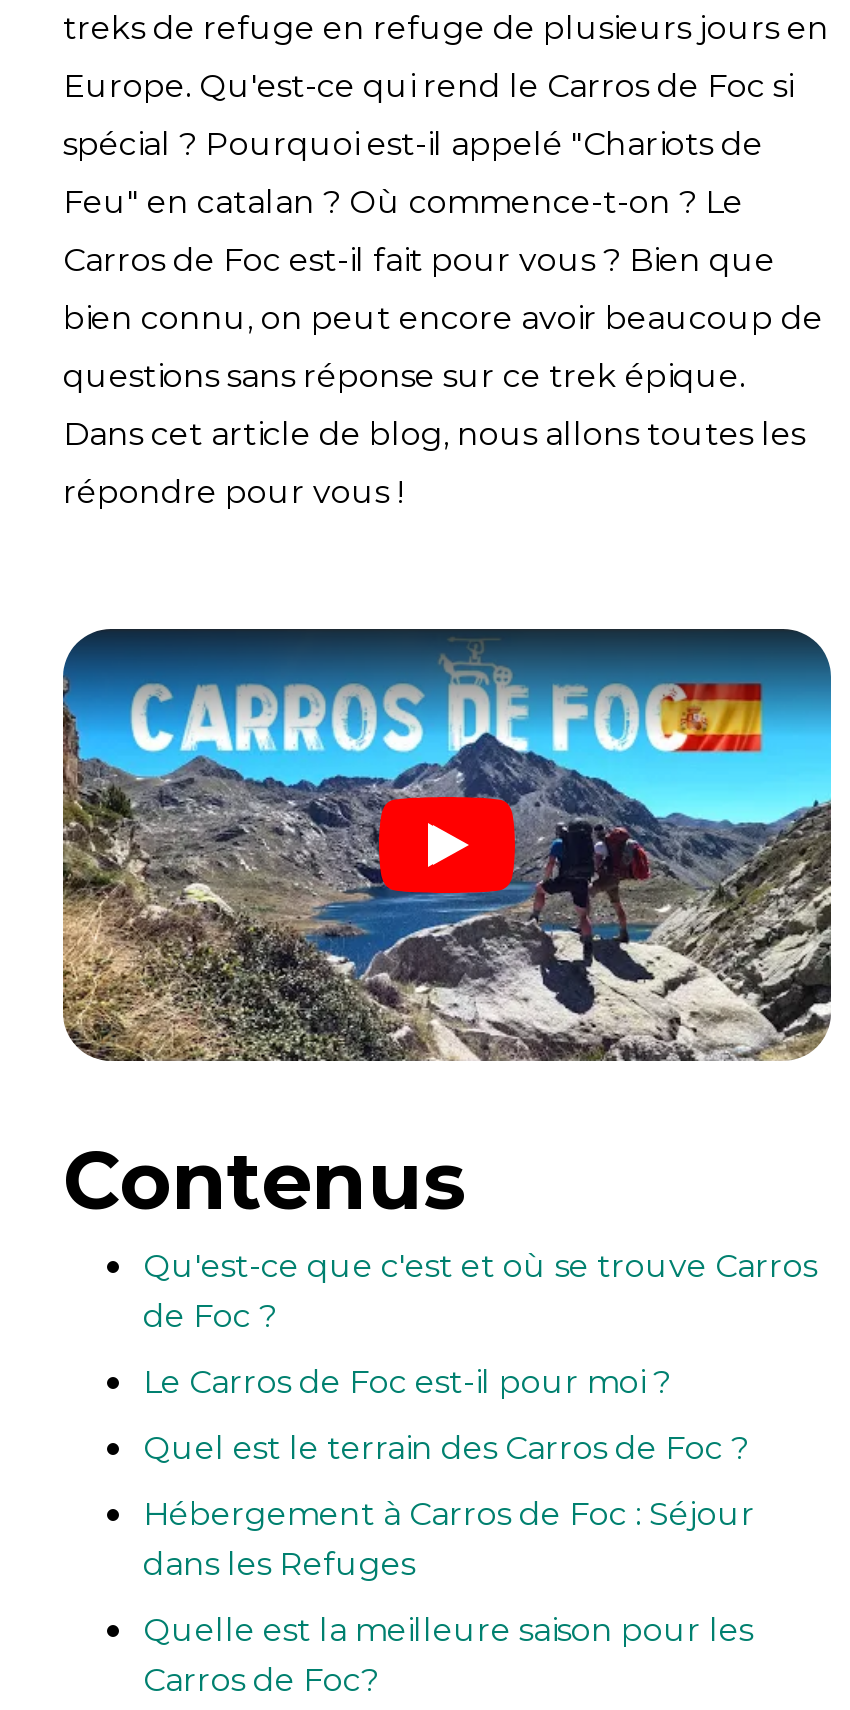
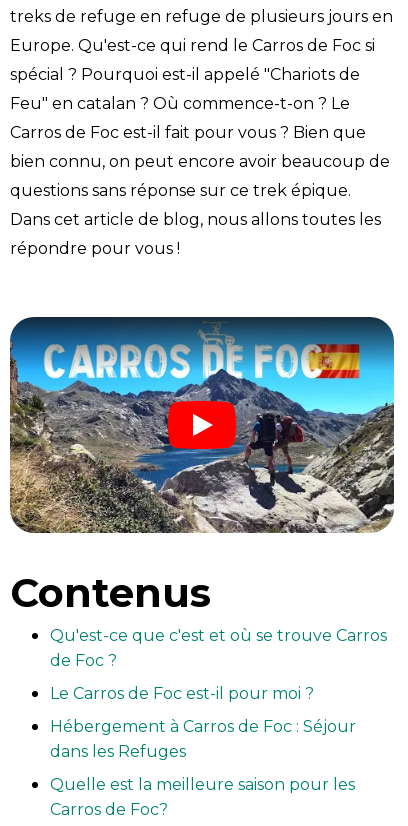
- Quel est le terrain des Carros de Foc ?
